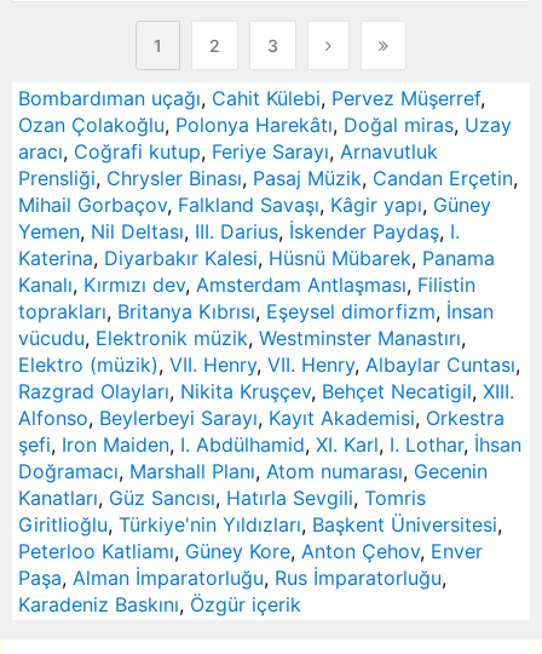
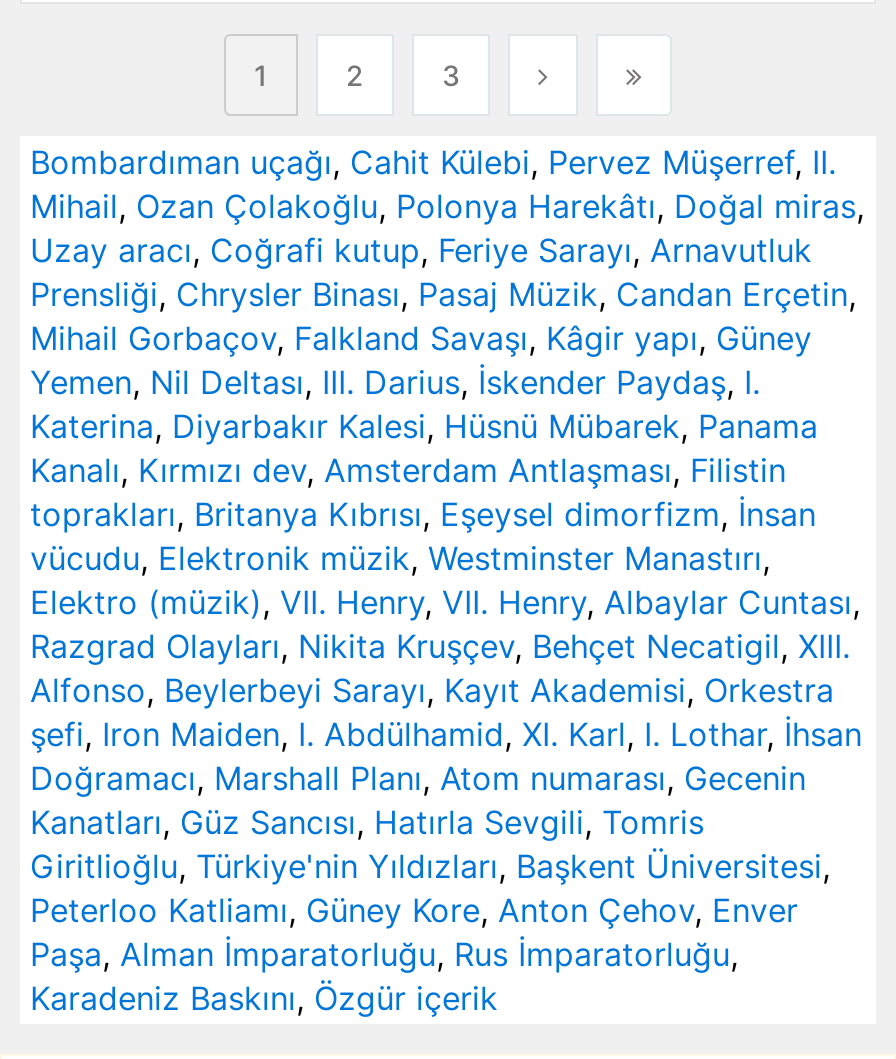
- Bombardıman uçağı, Cahit Külebi, Pervez Müşerref,
- Ozan Çolakoğlu, Polonya Harekâtı, Doğal miras, Uzay
- aracı, Coğrafi kutup, Feriye Sarayı, Arnavutluk
+ Bombardıman uçağı, Cahit Külebi, Pervez Müşerref, II.
+ Mihail, Ozan Çolakoğlu, Polonya Harekâtı, Doğal miras,
+ Uzay aracı, Coğrafi kutup, Feriye Sarayı, Arnavutluk
